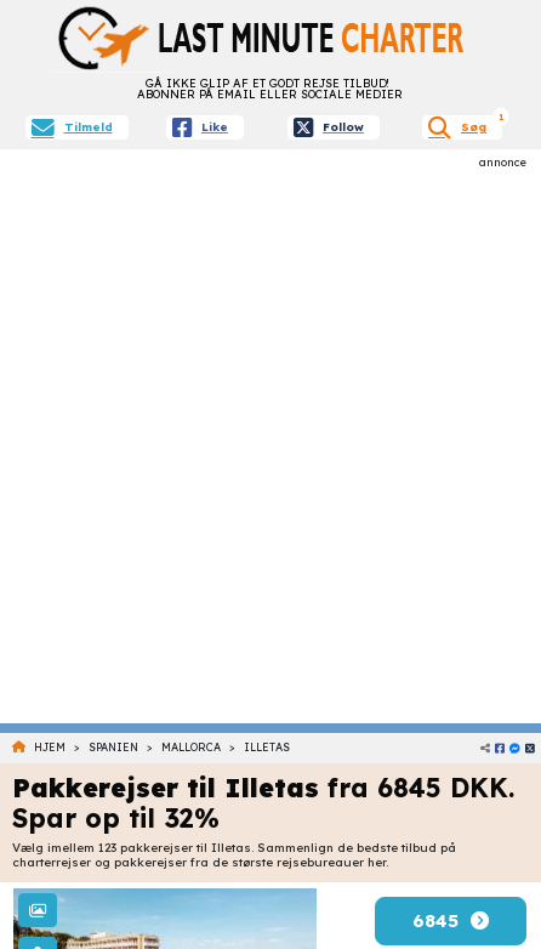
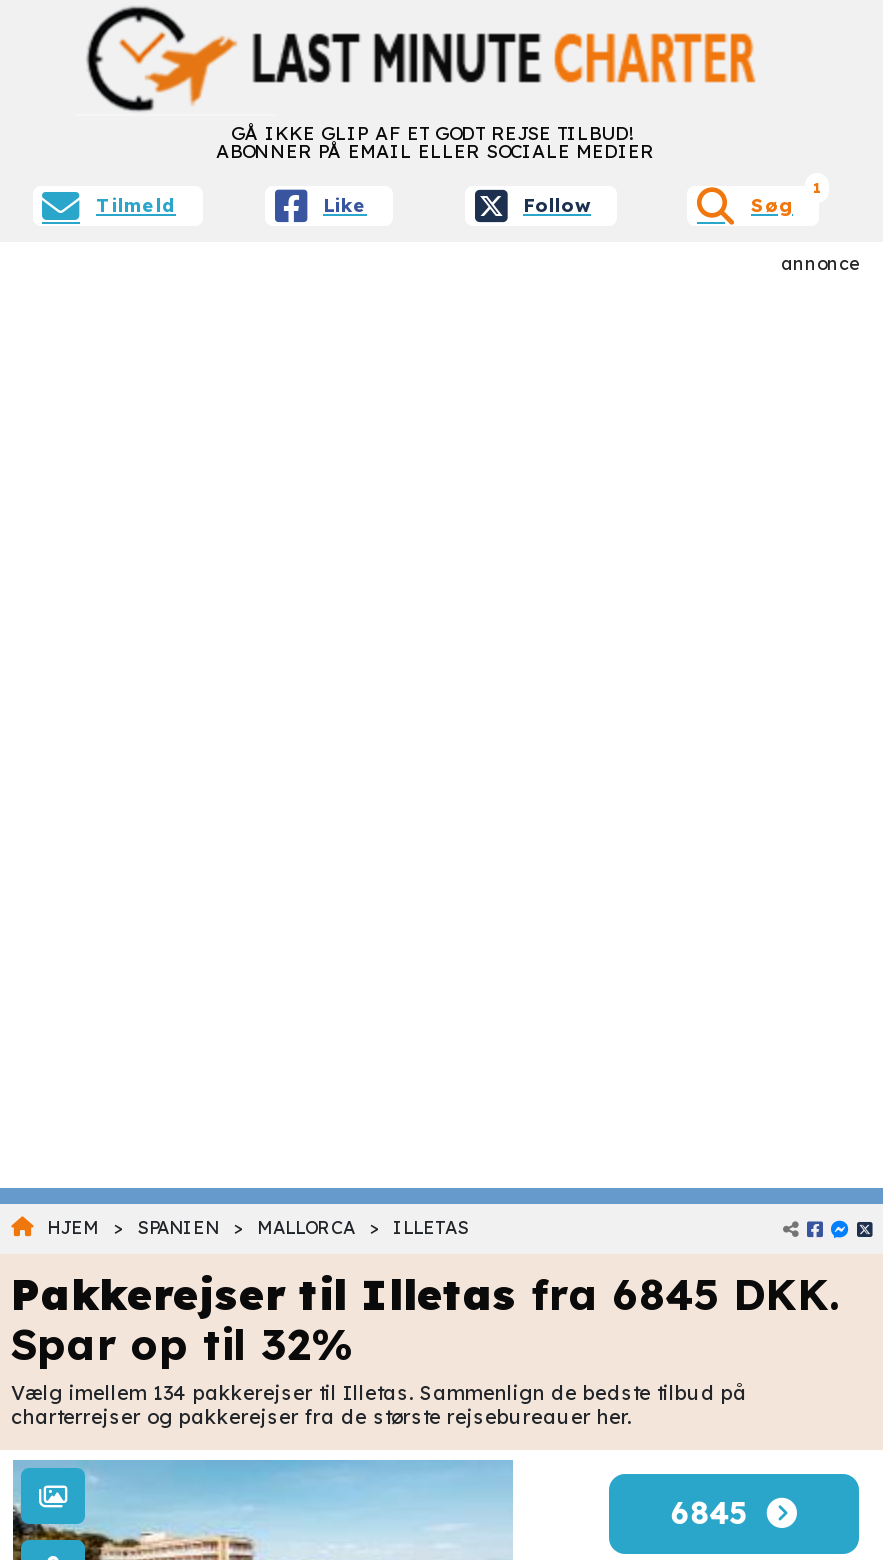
- Vælg imellem 123 pakkerejser til Illetas. Sammenlign de bedste tilbud på
+ Vælg imellem 134 pakkerejser til Illetas. Sammenlign de bedste tilbud på
